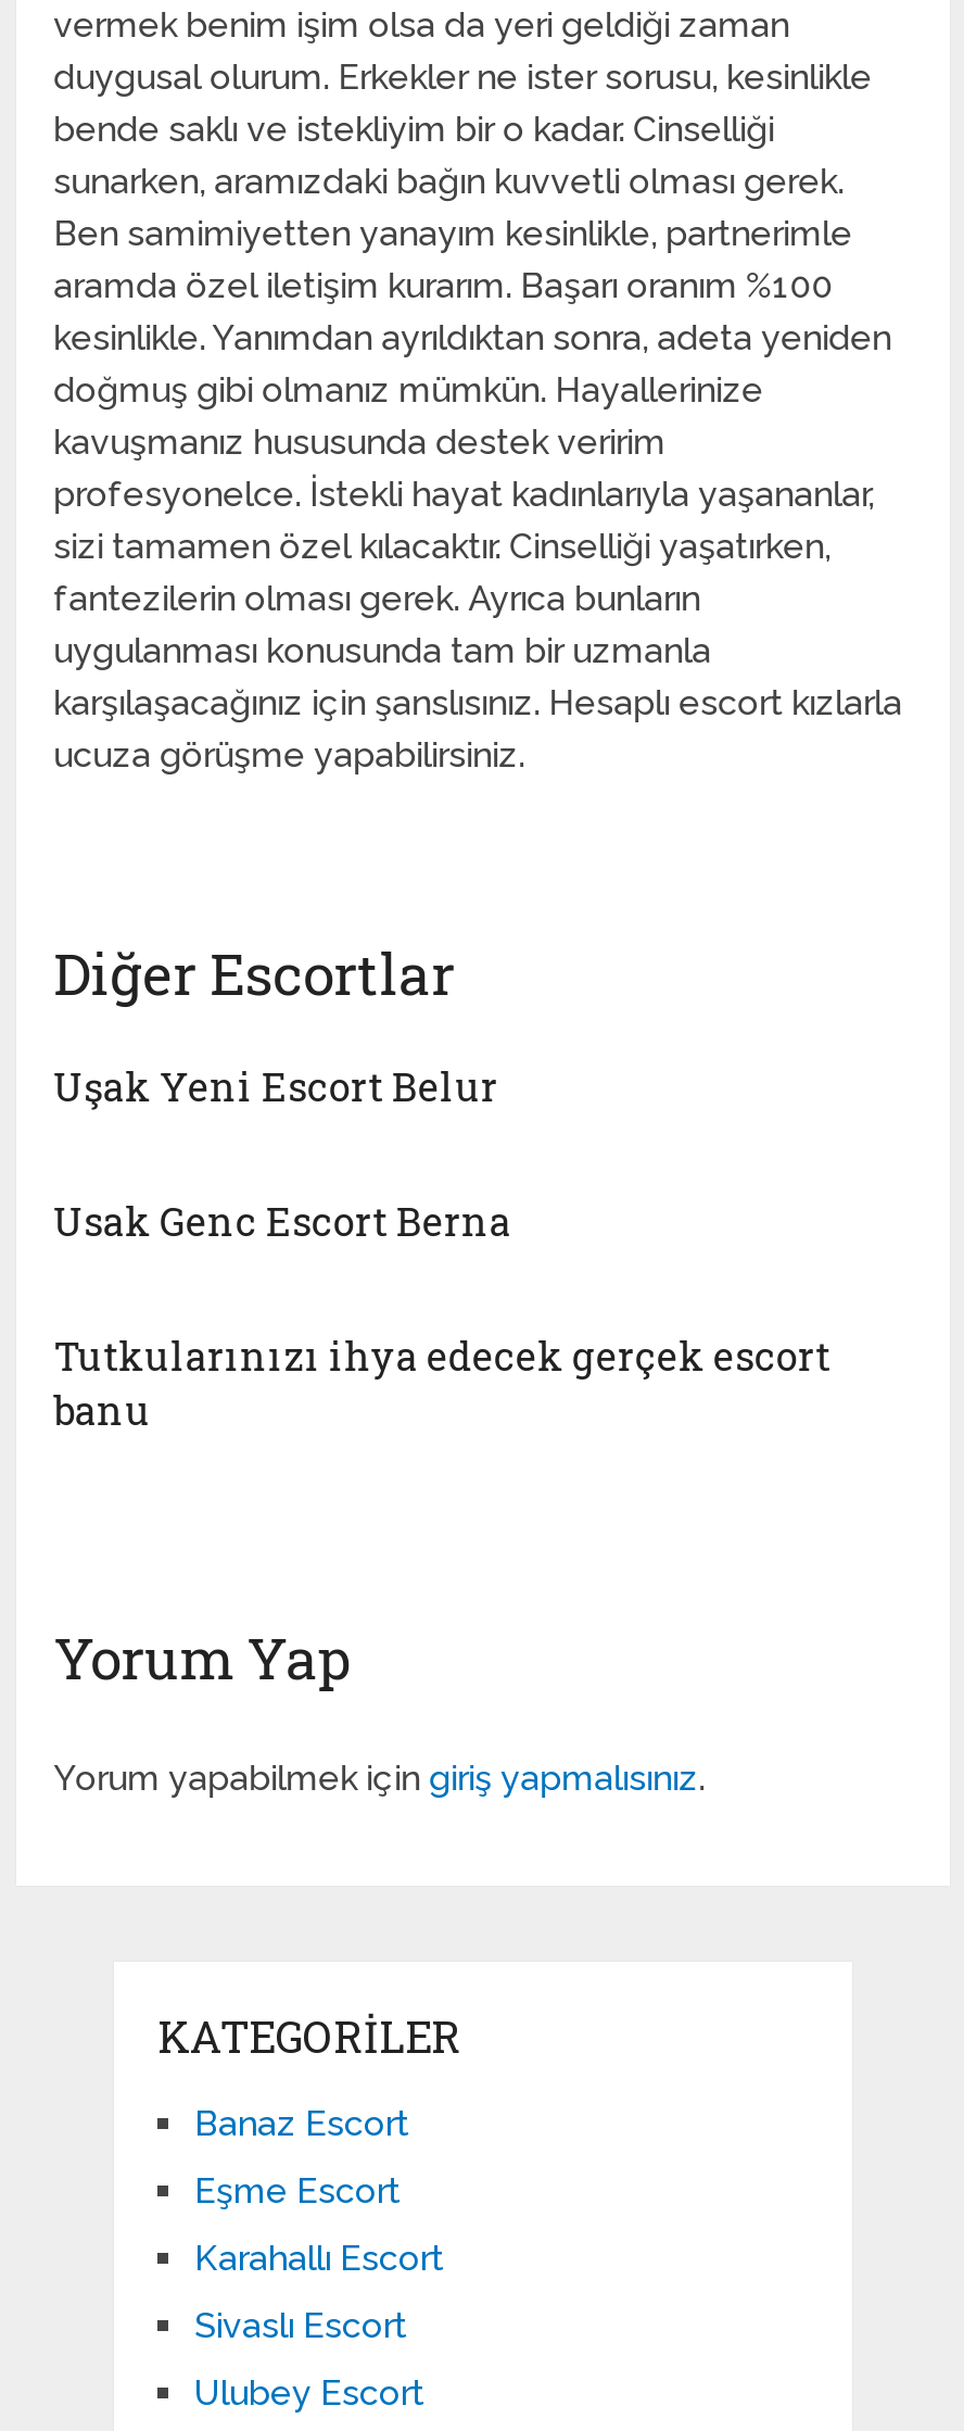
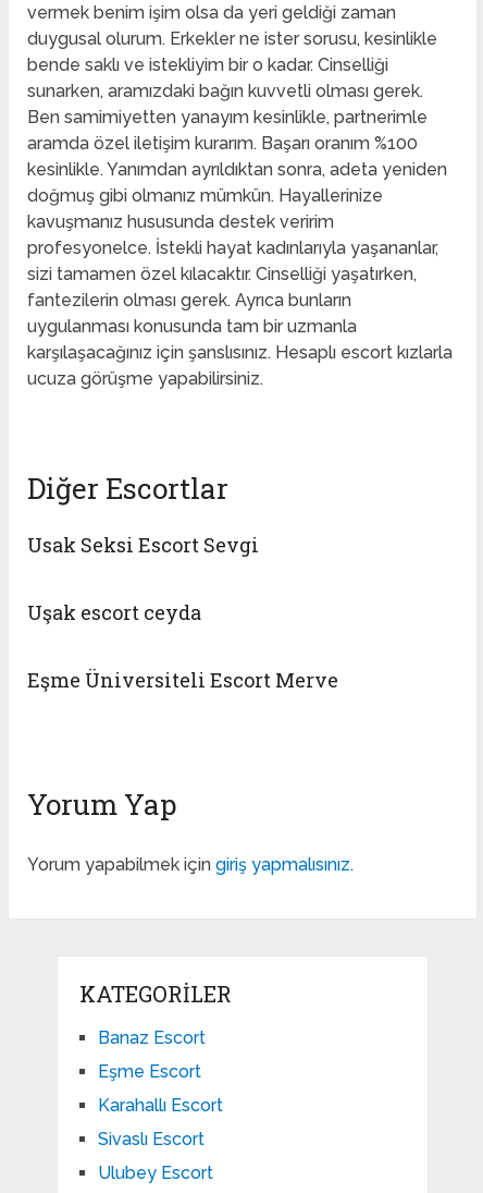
- Uşak Yeni Escort Belur
+ Usak Seksi Escort Sevgi

- Usak Genc Escort Berna
+ Uşak escort ceyda

- Tutkularınızı ihya edecek gerçek escort
- banu
+ Eşme Üniversiteli Escort Merve
